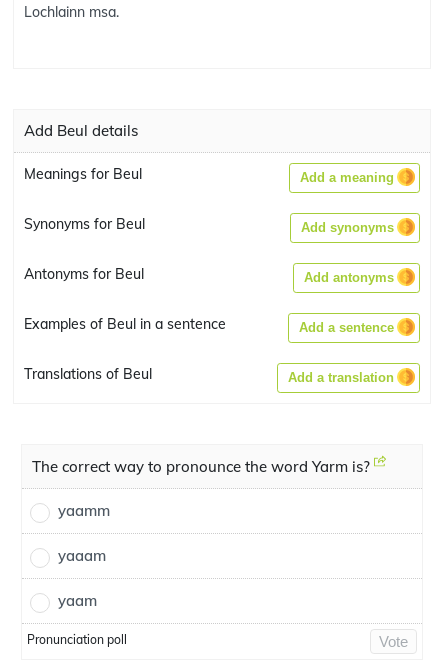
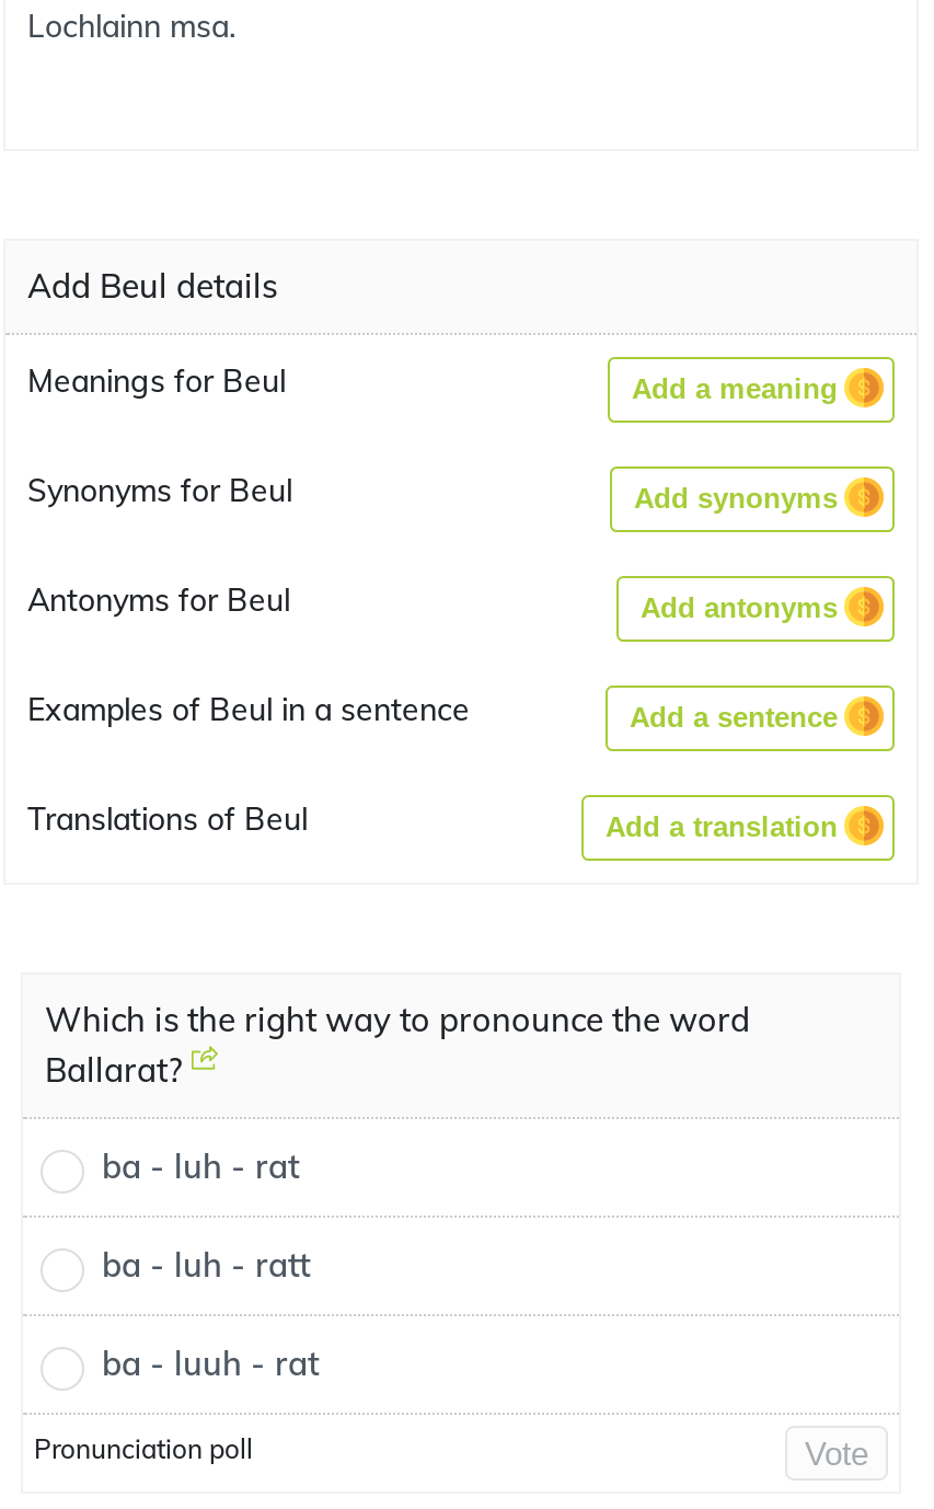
- The correct way to pronounce the word Yarm is?
+ Which is the right way to pronounce the word
+ Ballarat?

- yaamm
+ ba - luh - rat

- yaaam
+ ba - luh - ratt

- yaam
+ ba - luuh - rat
